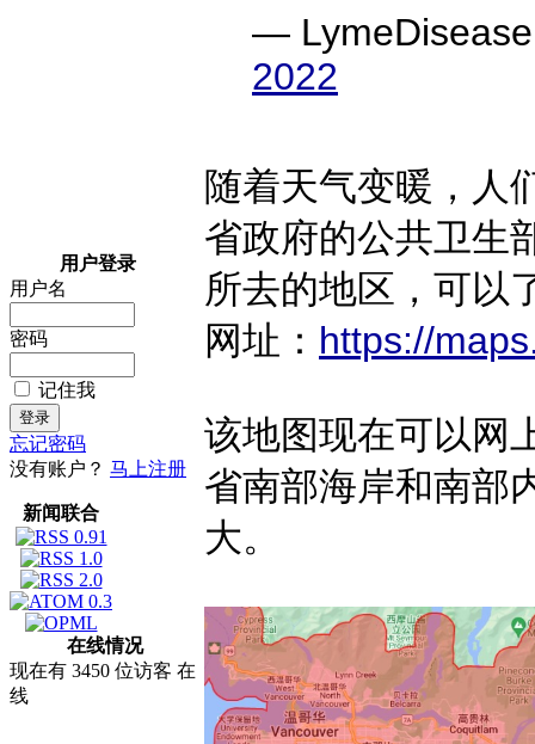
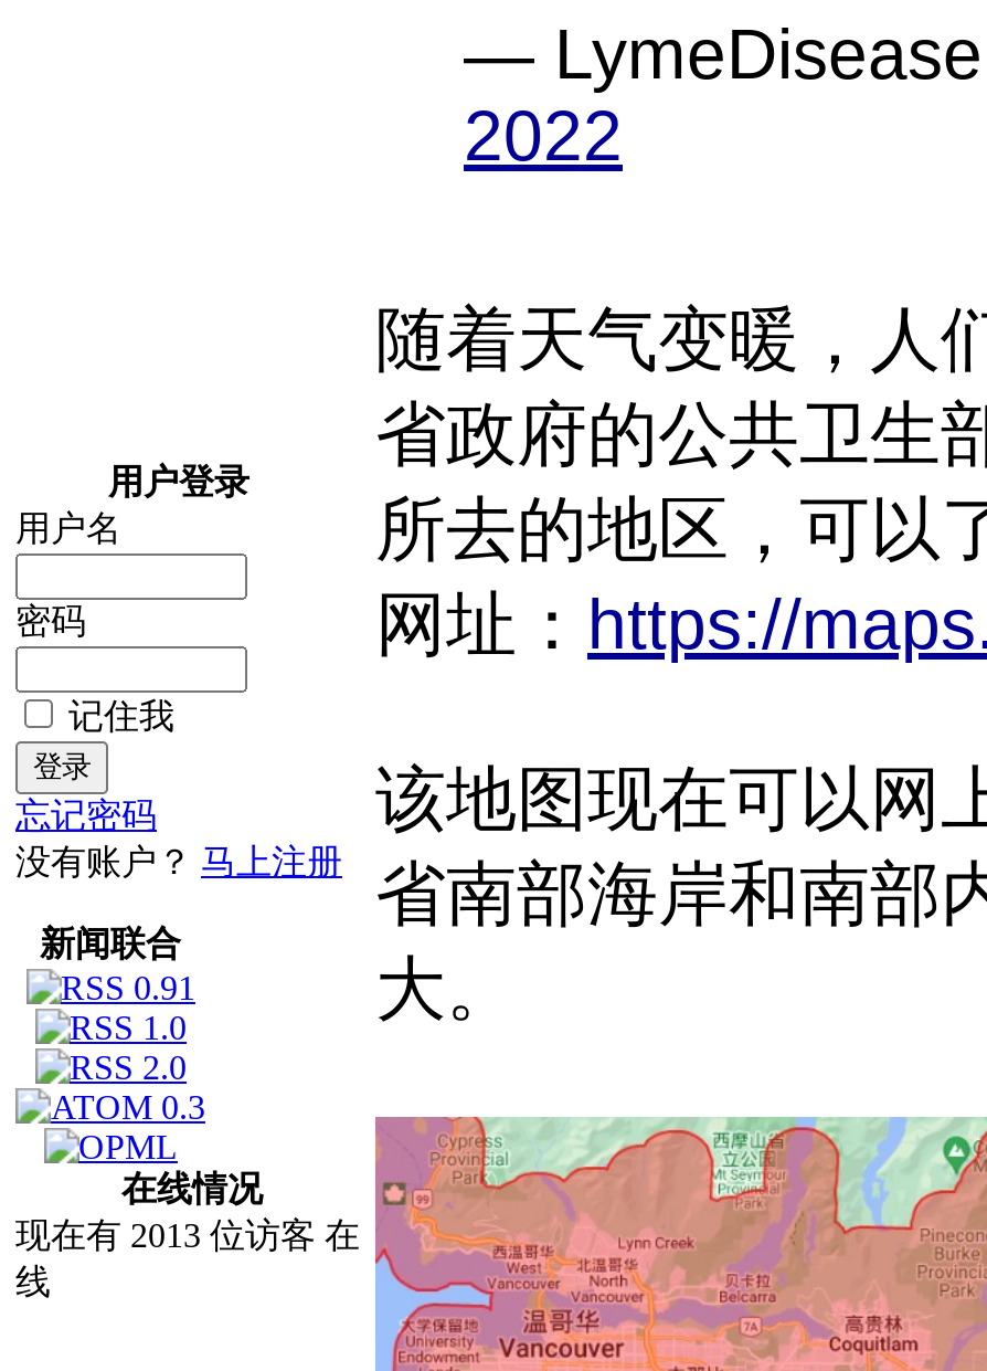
- 现在有 3450 位访客 在
+ 现在有 2013 位访客 在
